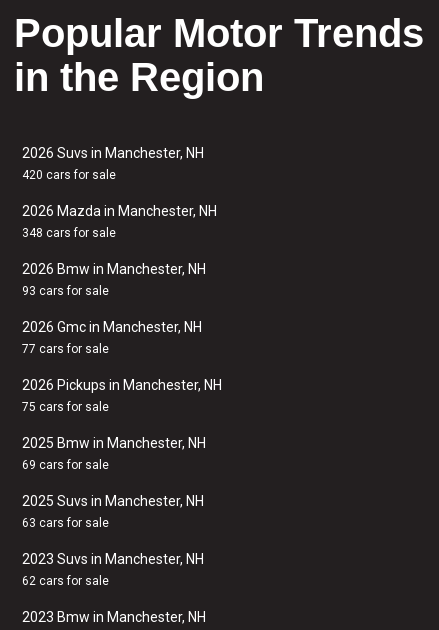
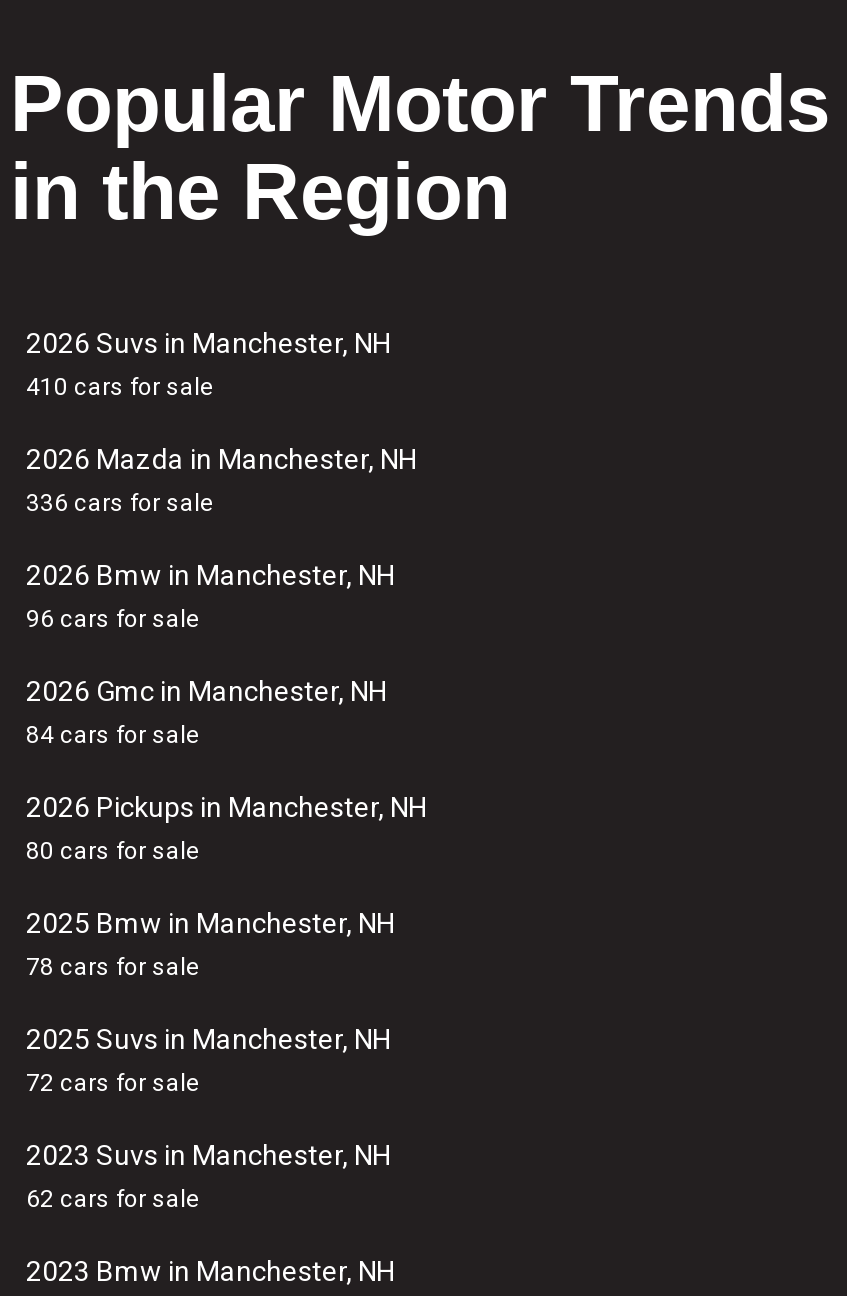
- 420 cars for sale
+ 410 cars for sale

- 348 cars for sale
+ 336 cars for sale

- 93 cars for sale
+ 96 cars for sale

- 77 cars for sale
+ 84 cars for sale

- 75 cars for sale
+ 80 cars for sale

- 69 cars for sale
+ 78 cars for sale

- 63 cars for sale
+ 72 cars for sale
